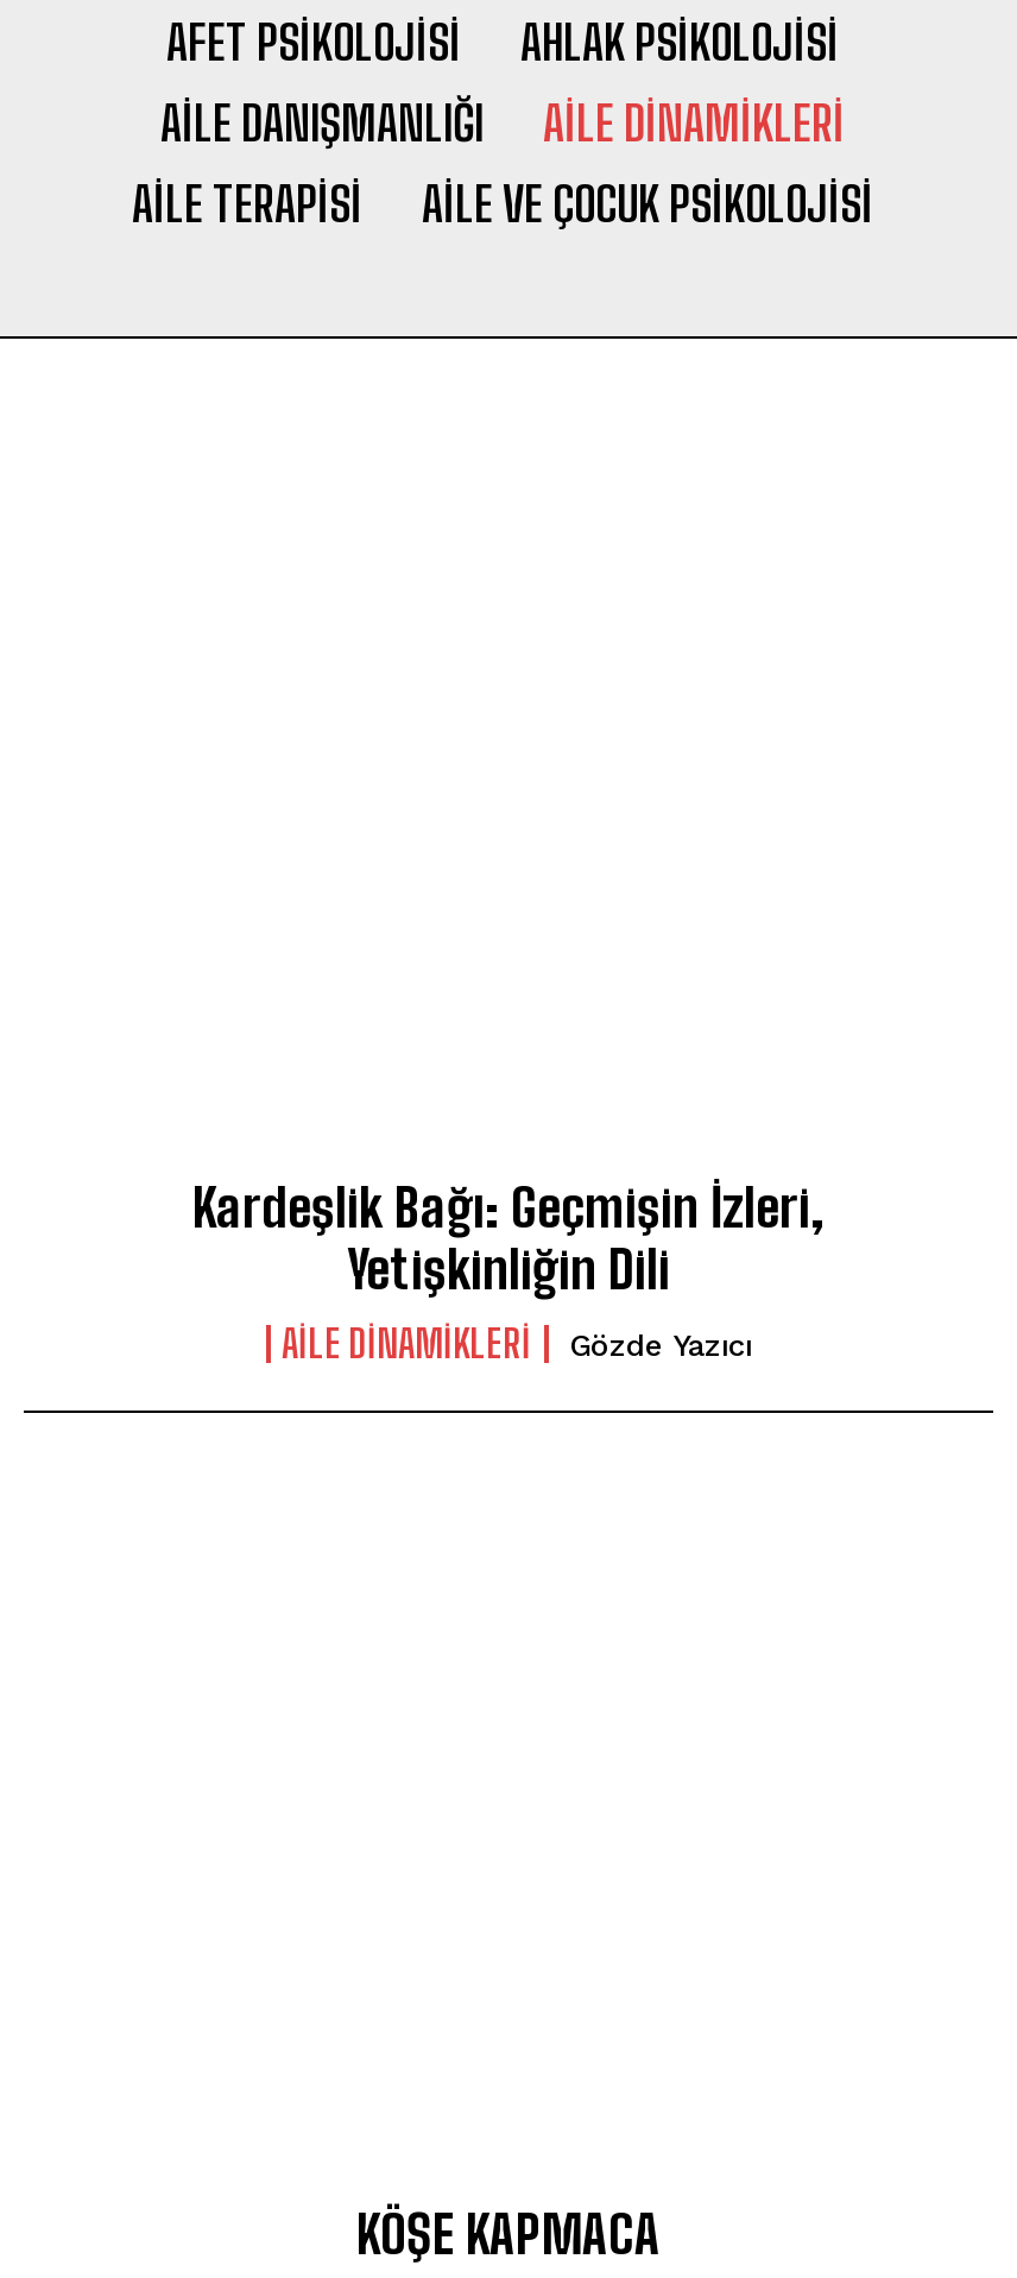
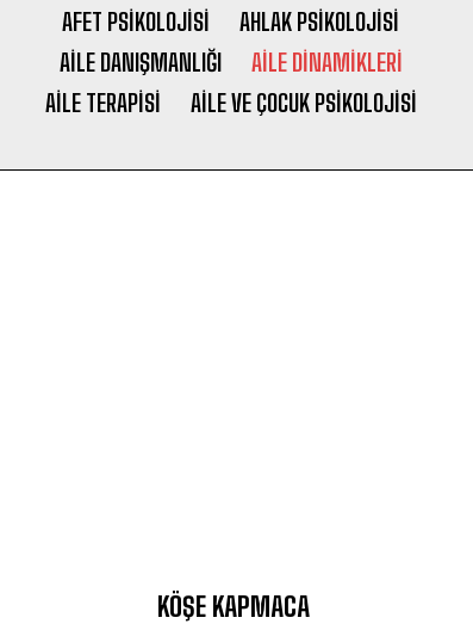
- Kardeşlik Bağı: Geçmişin İzleri,
- Yetişkinliğin Dili
- AILE DINAMIKLERI
- Gözde Yazıcı
